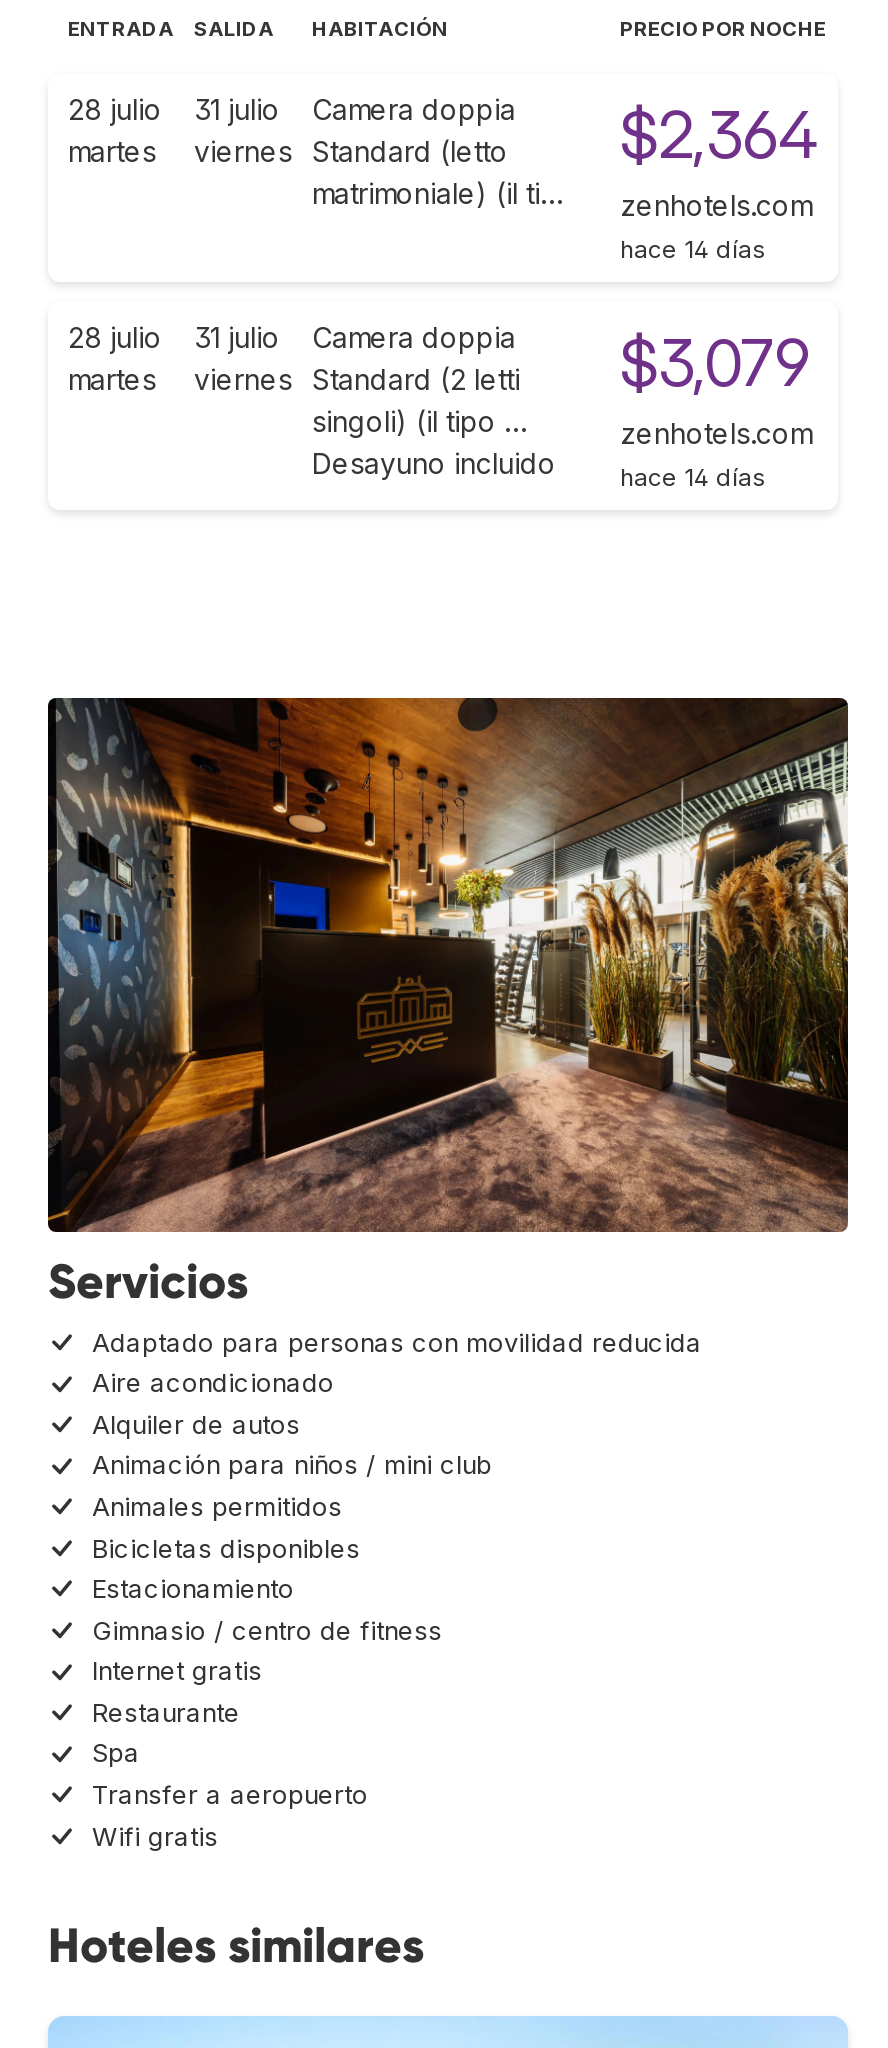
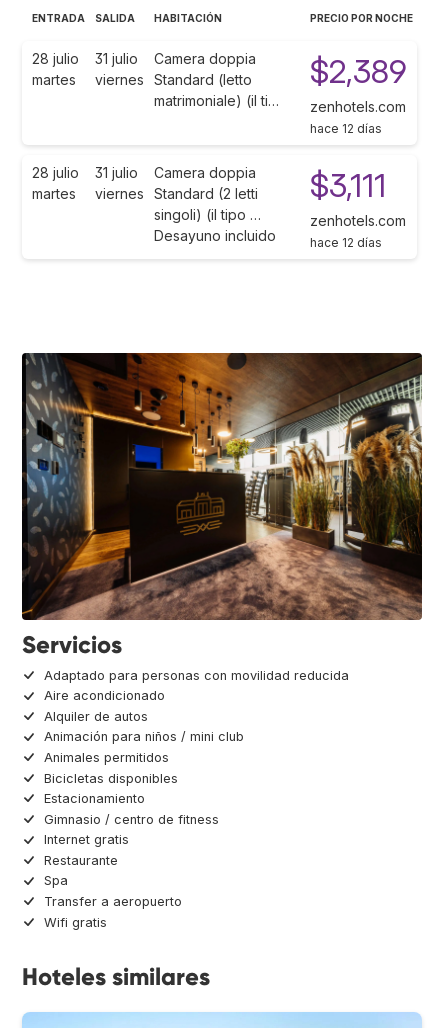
- $2,364
+ $2,389

- hace 14 días
+ hace 12 días

- $3,079
+ $3,111

- hace 14 días
+ hace 12 días
